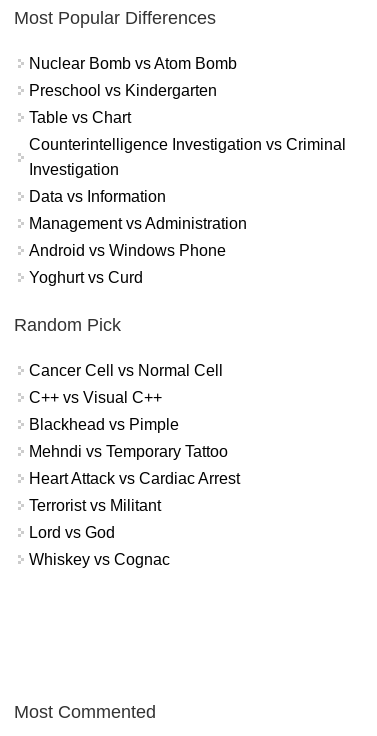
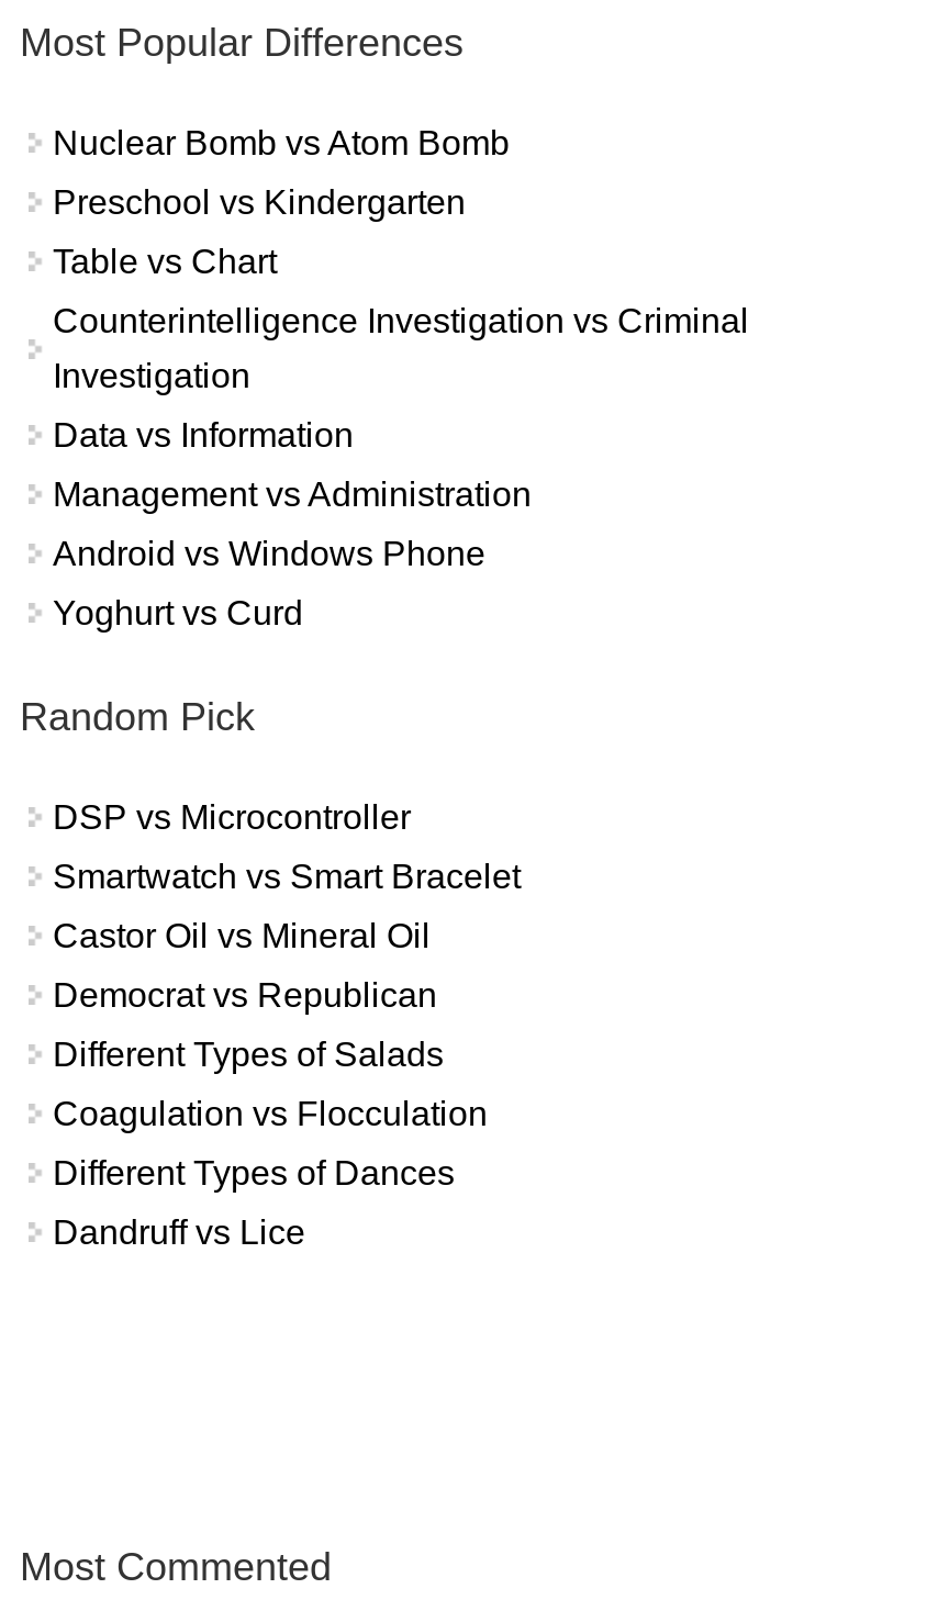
- Cancer Cell vs Normal Cell
+ DSP vs Microcontroller

- C++ vs Visual C++
+ Smartwatch vs Smart Bracelet

- Blackhead vs Pimple
+ Castor Oil vs Mineral Oil

- Mehndi vs Temporary Tattoo
+ Democrat vs Republican

- Heart Attack vs Cardiac Arrest
+ Different Types of Salads

- Terrorist vs Militant
+ Coagulation vs Flocculation

- Lord vs God
+ Different Types of Dances

- Whiskey vs Cognac
+ Dandruff vs Lice
